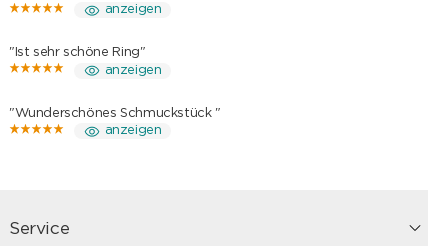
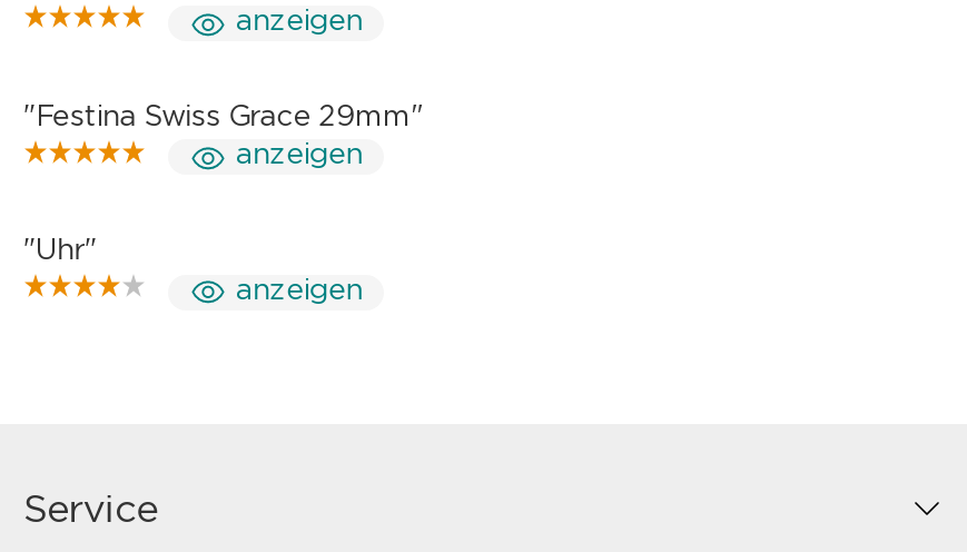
- "Ist sehr schöne Ring"
+ "Festina Swiss Grace 29mm"

- "Wunderschönes Schmuckstück "
+ "Uhr"
